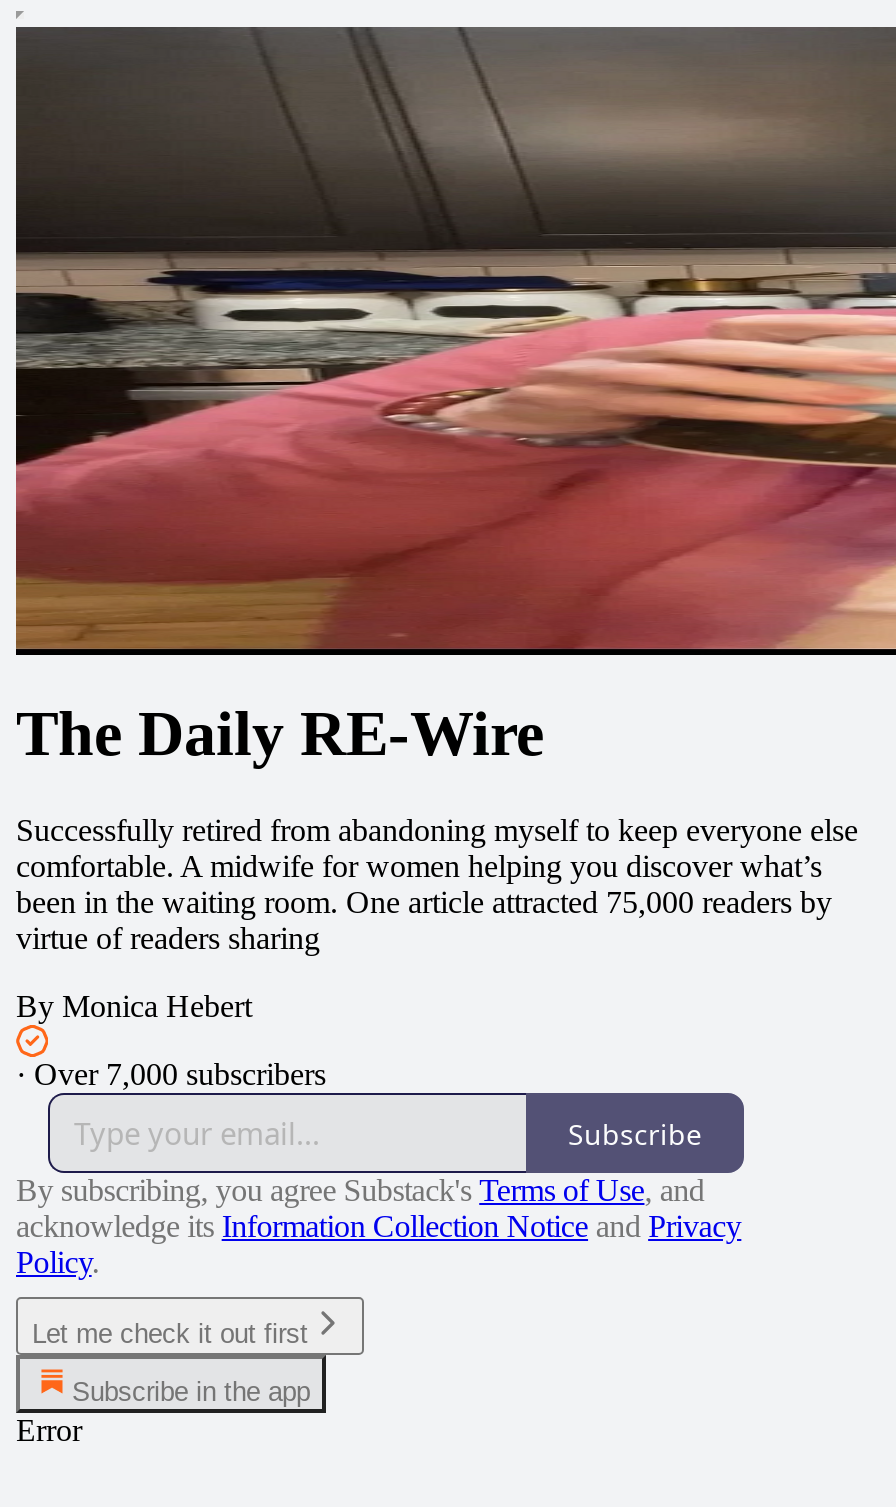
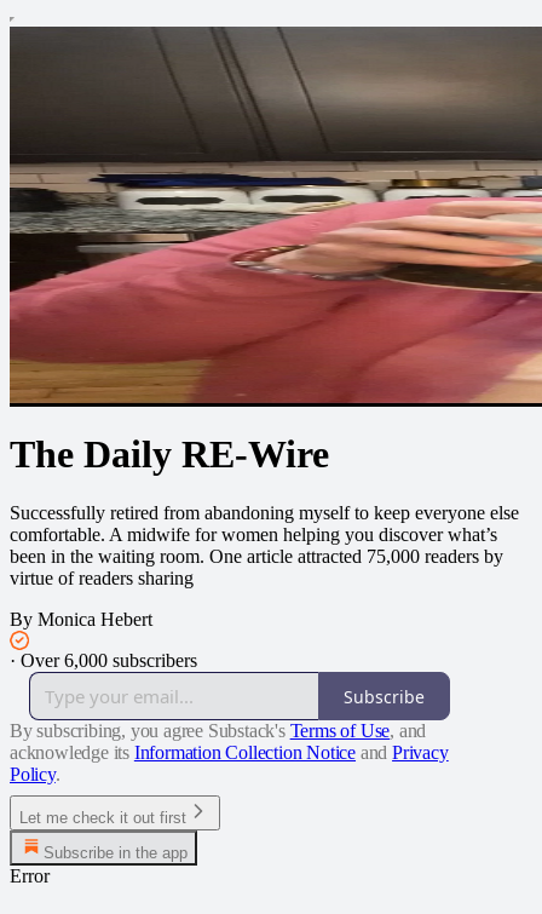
- · Over 7,000 subscribers
+ · Over 6,000 subscribers
